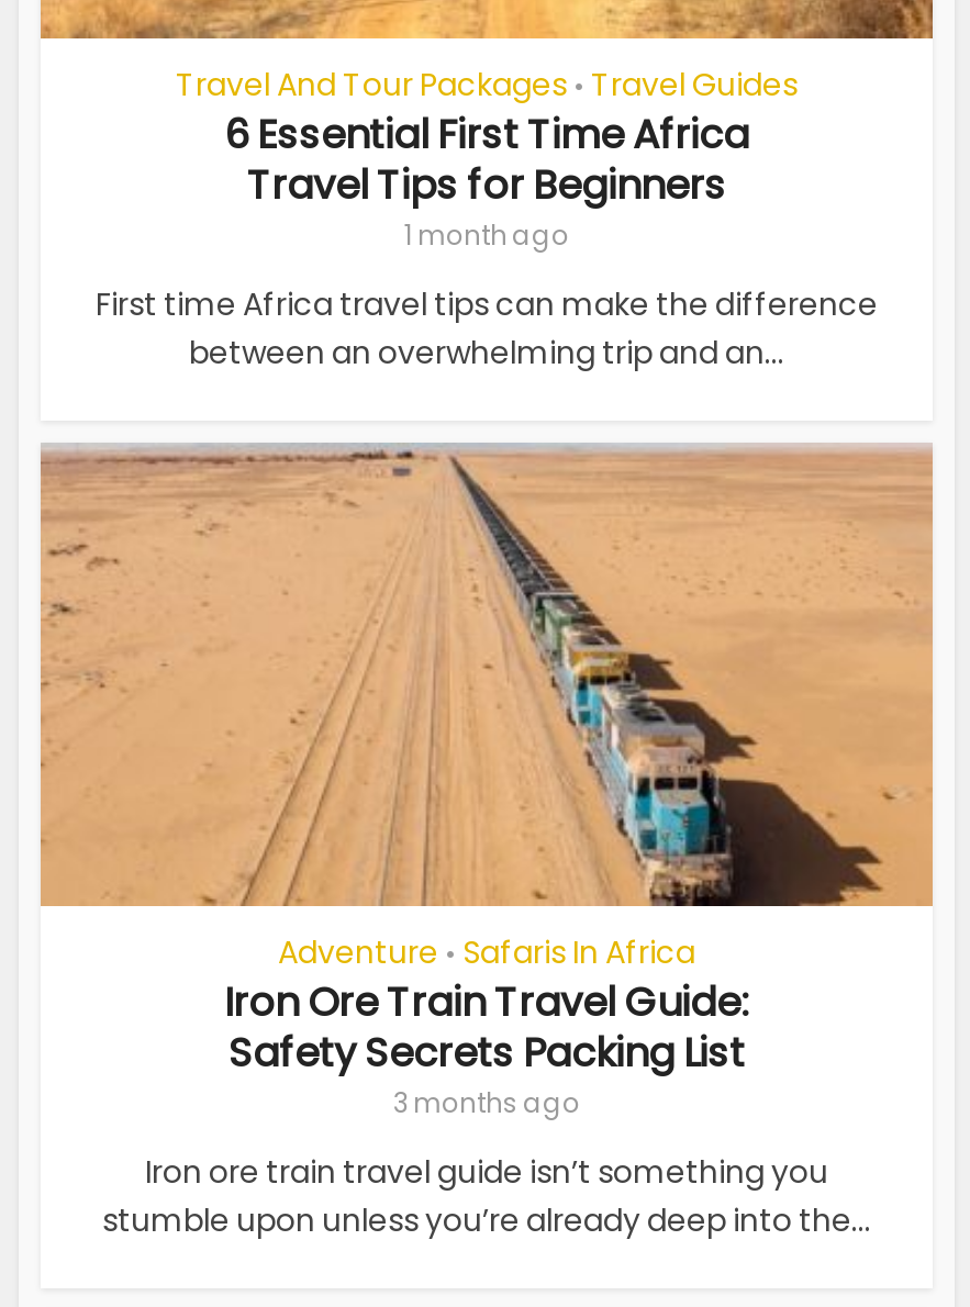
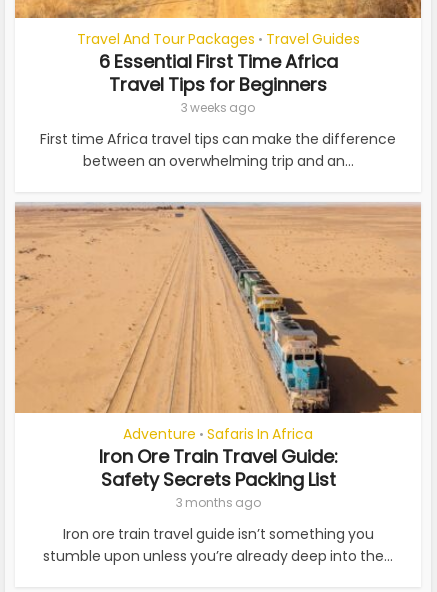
- 1 month ago
+ 3 weeks ago
